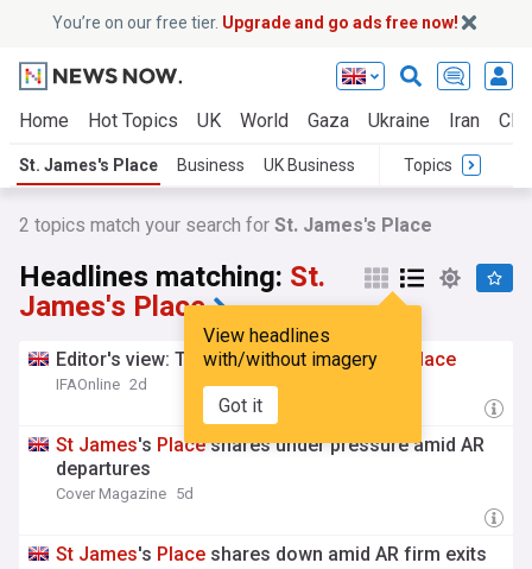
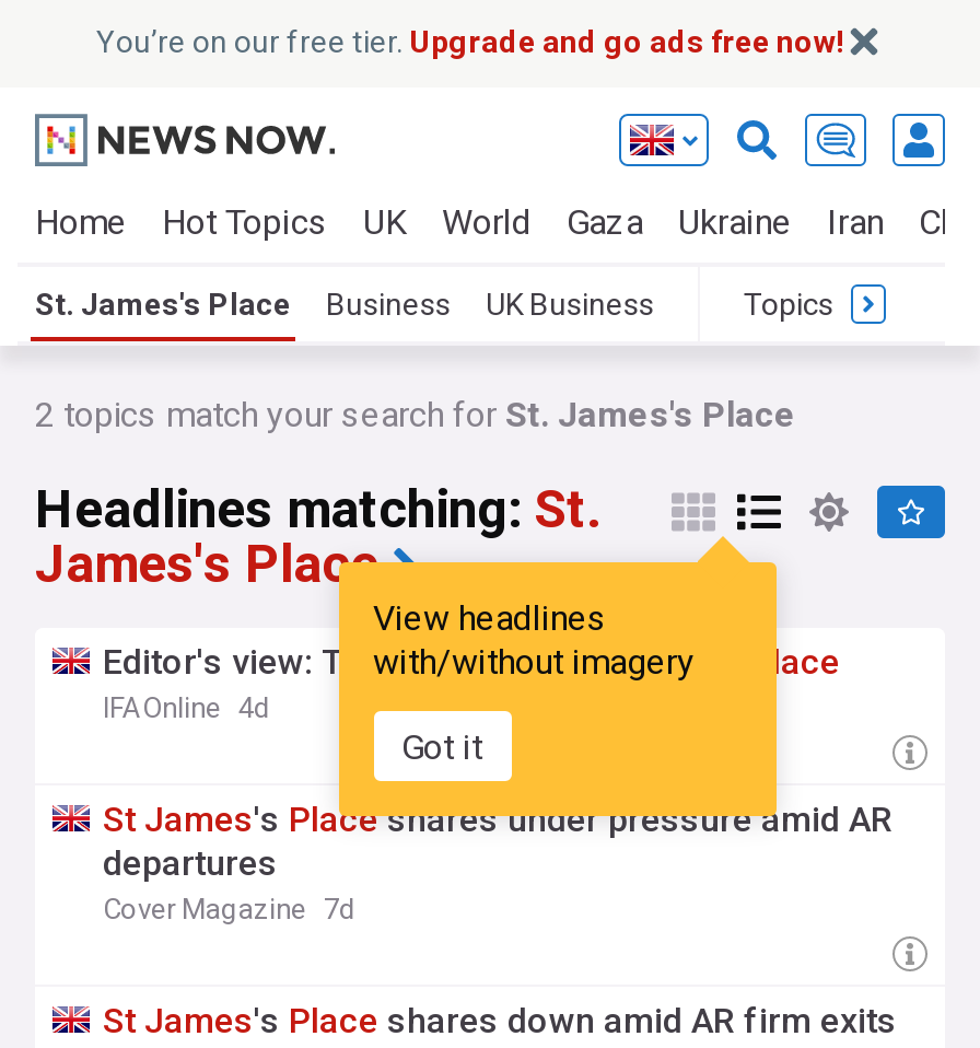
- IFAOnline 2d
+ IFAOnline 4d

- Cover Magazine 5d
+ Cover Magazine 7d
